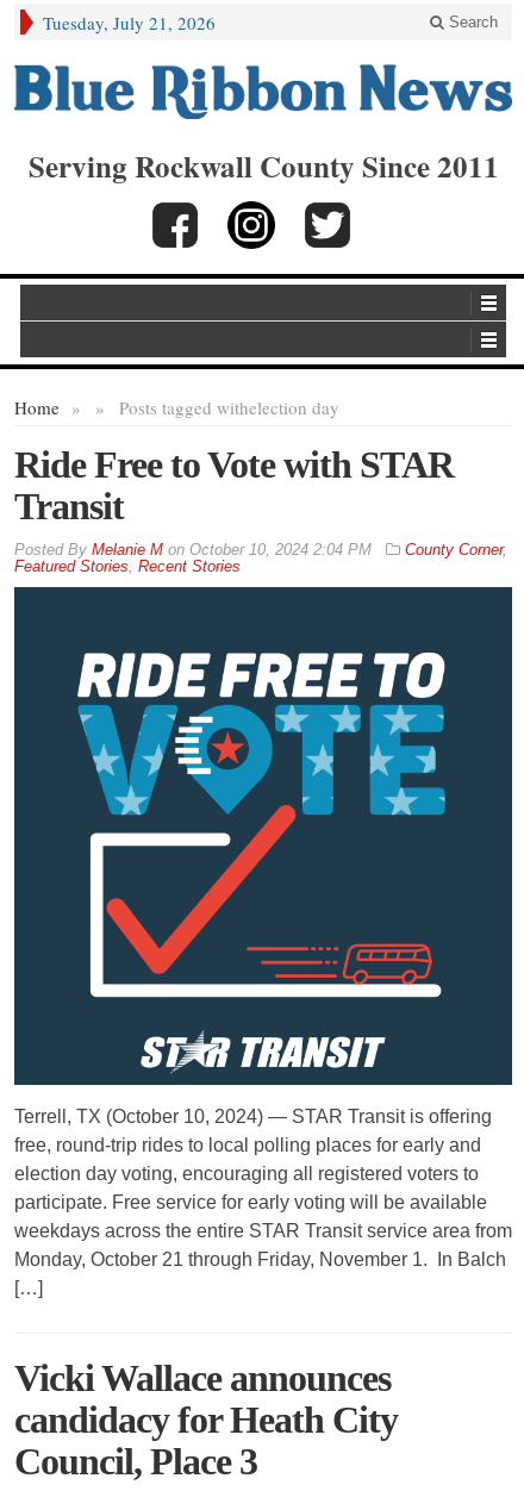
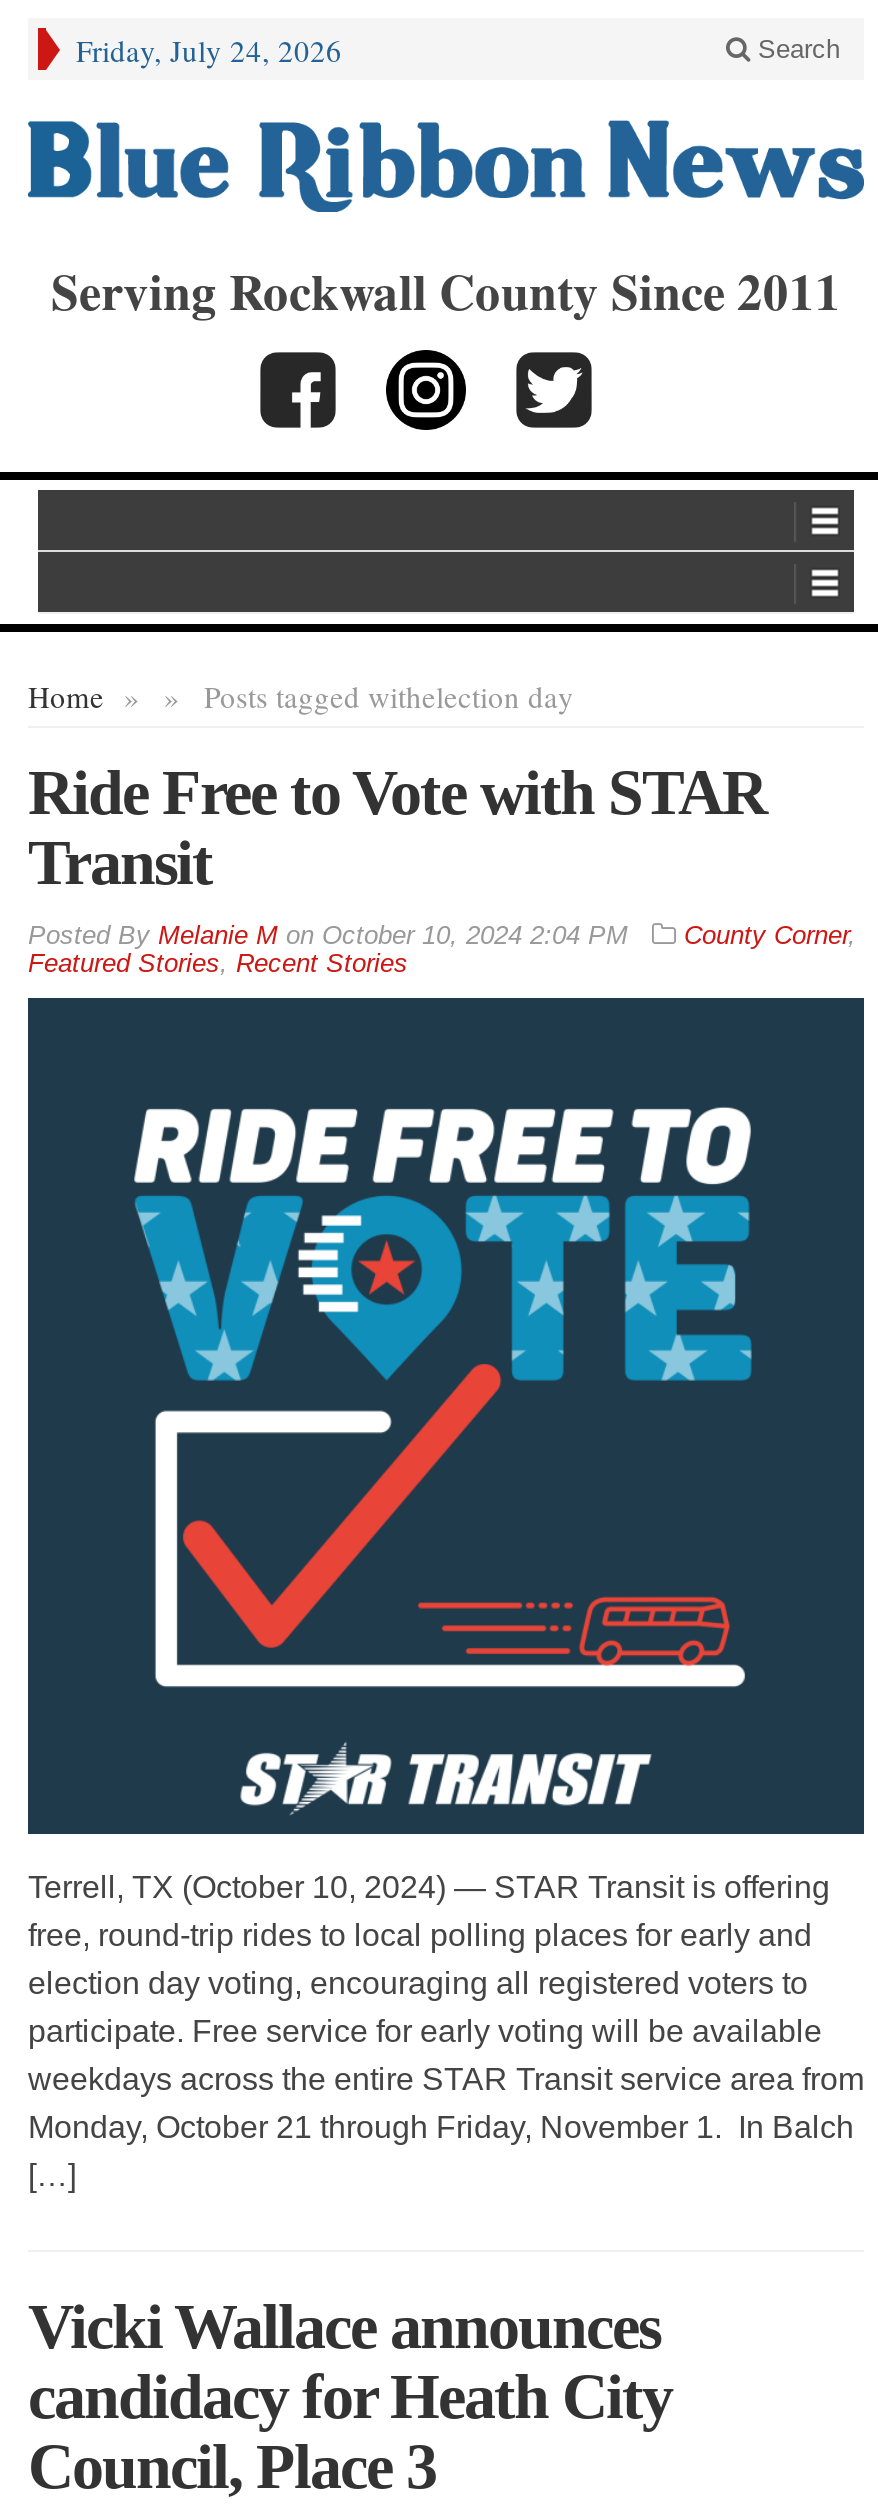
- Tuesday, July 21, 2026
+ Friday, July 24, 2026
